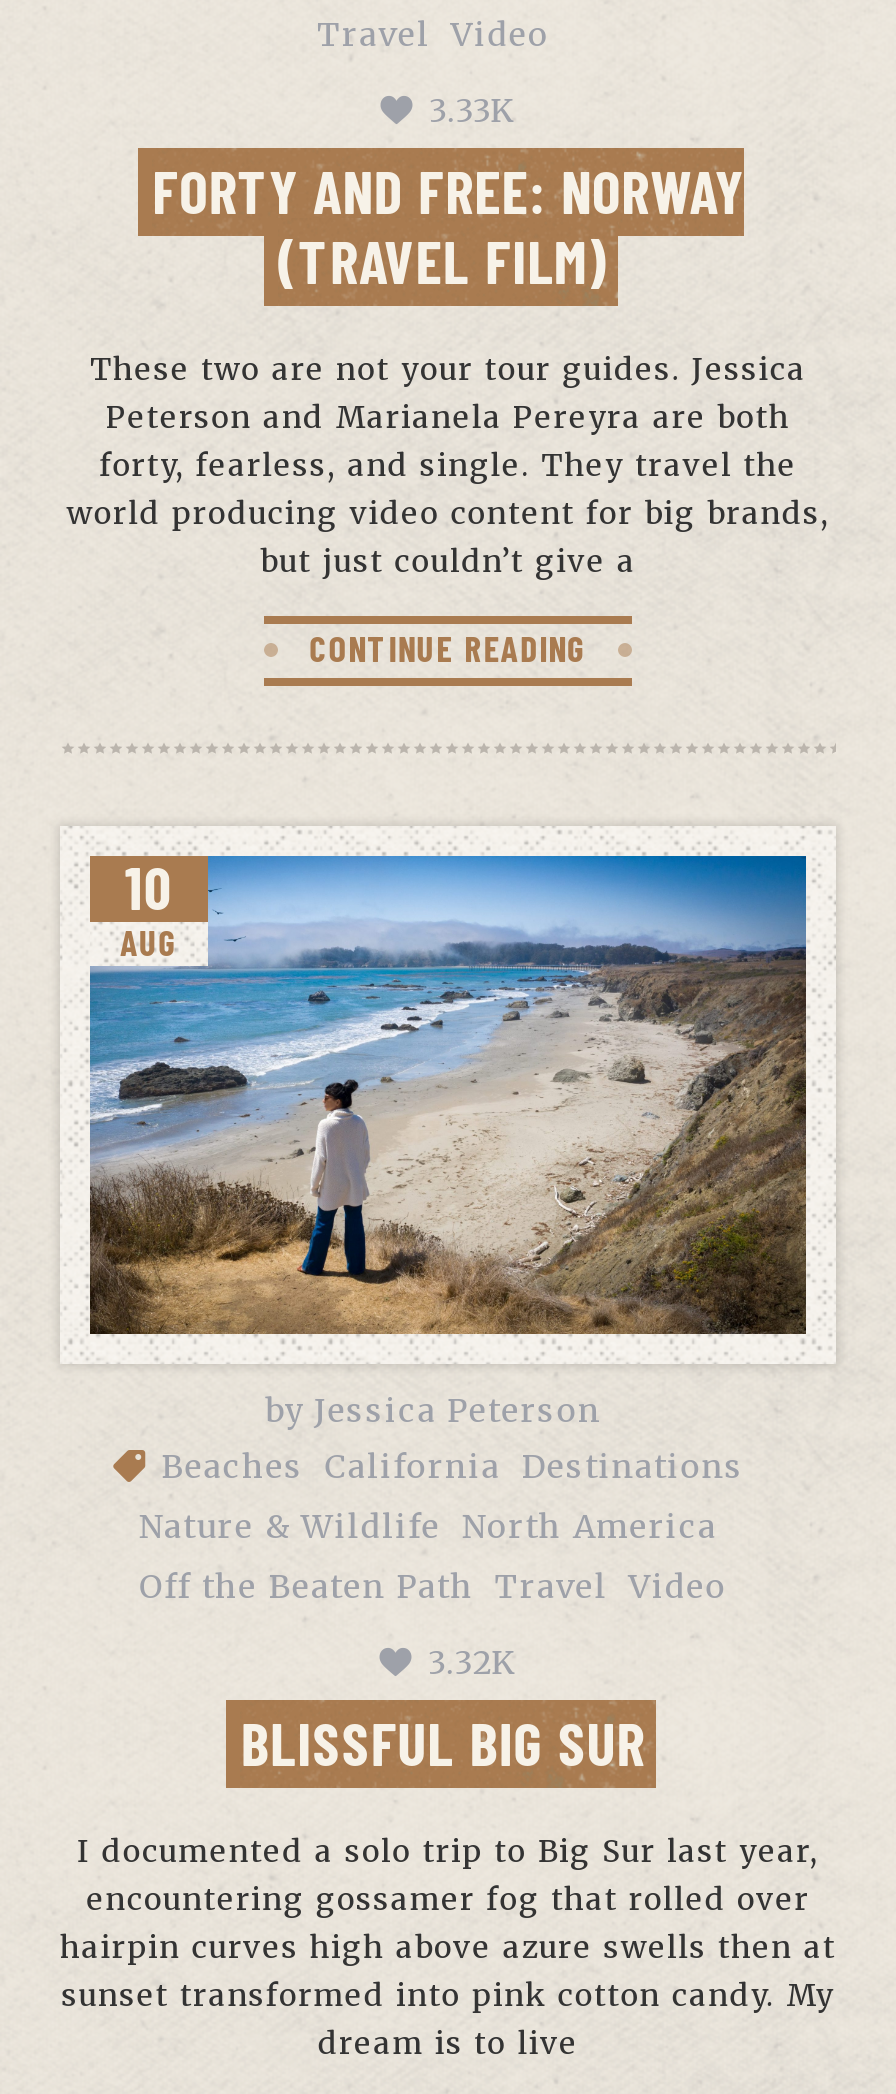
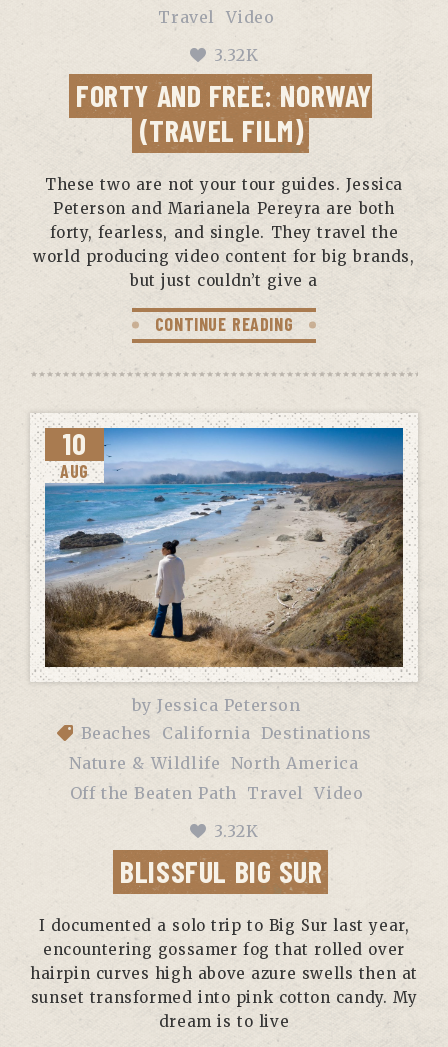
- 3.33K
+ 3.32K
